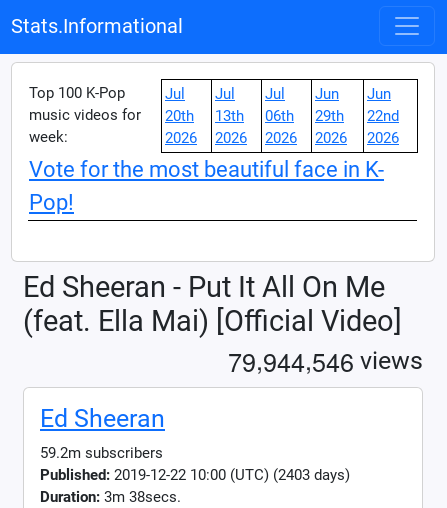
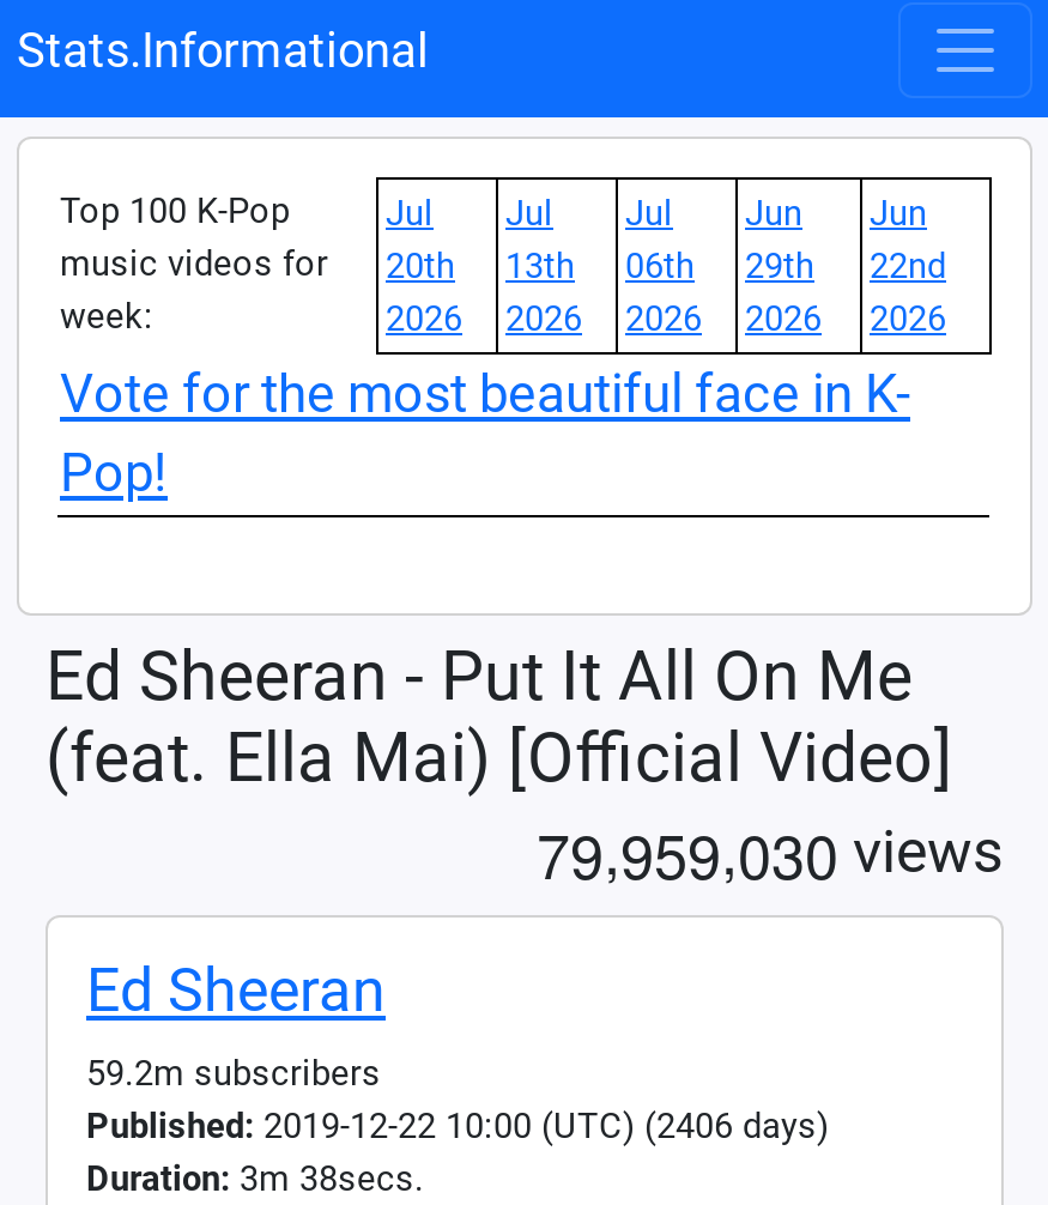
- 79,944,546 views
+ 79,959,030 views

- Published: 2019-12-22 10:00 (UTC) (2403 days)
+ Published: 2019-12-22 10:00 (UTC) (2406 days)
